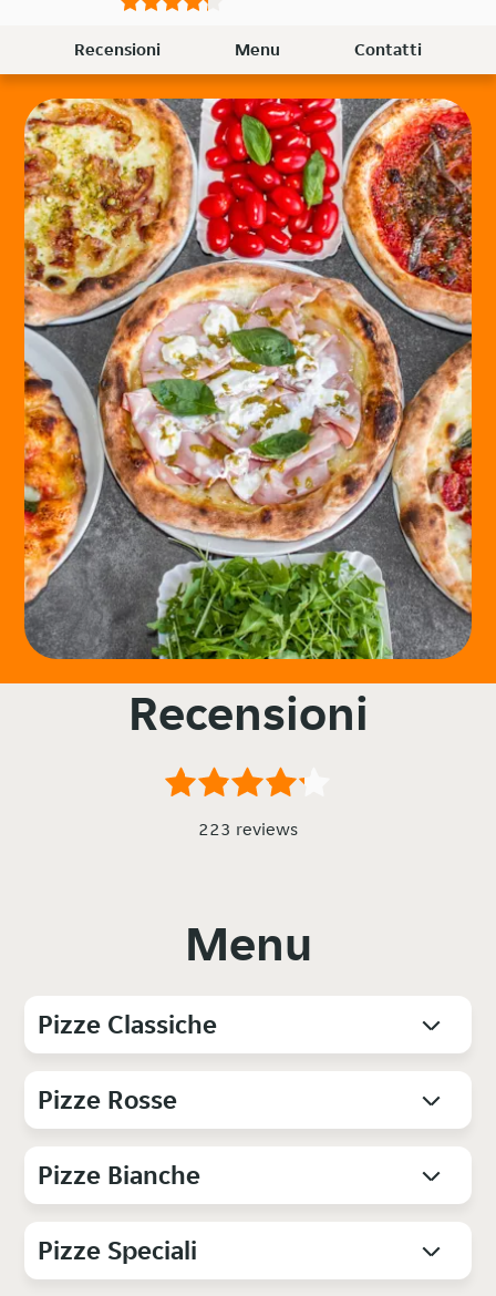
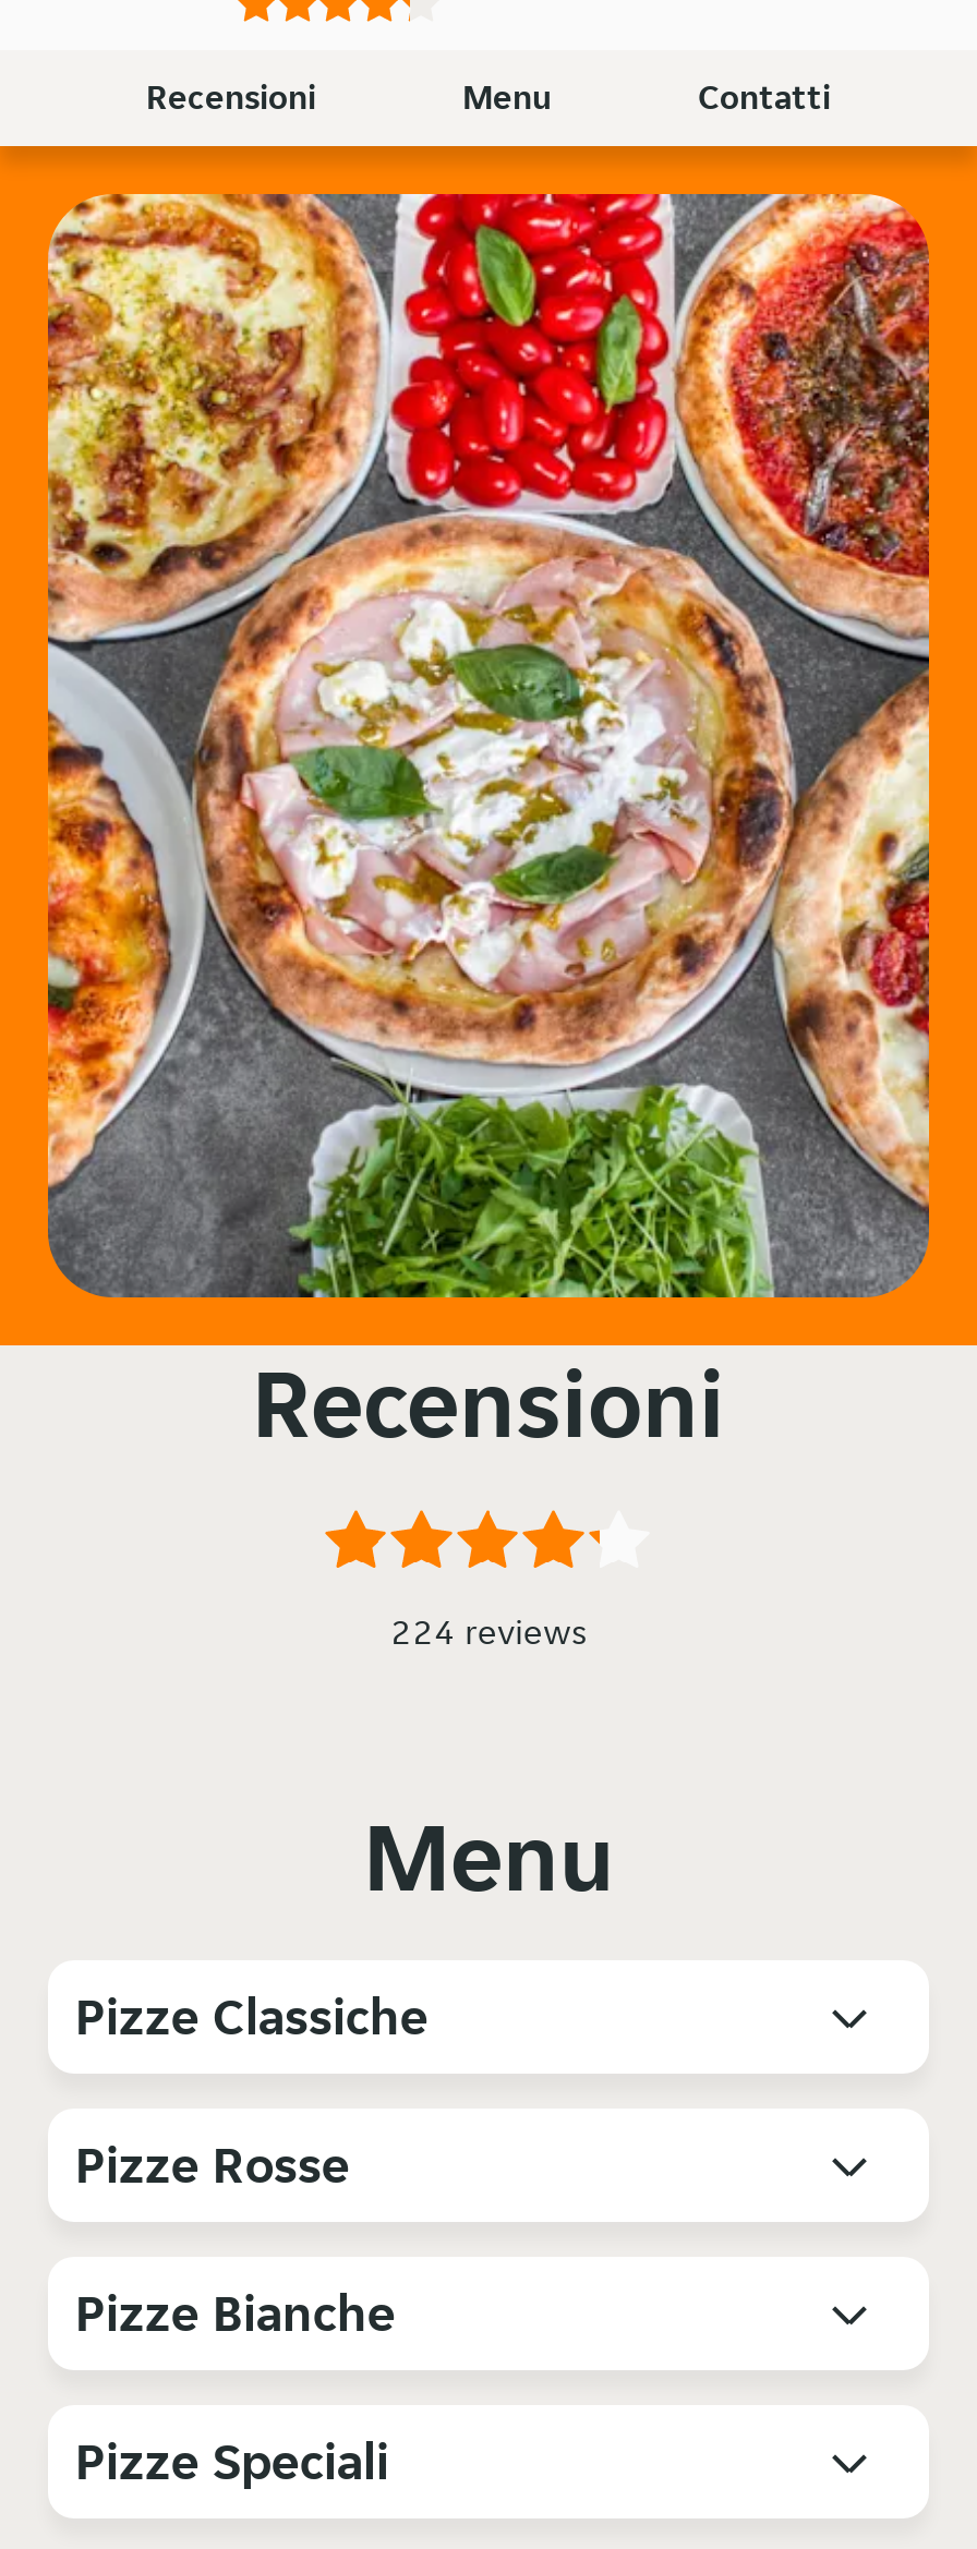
- 223 reviews
+ 224 reviews
